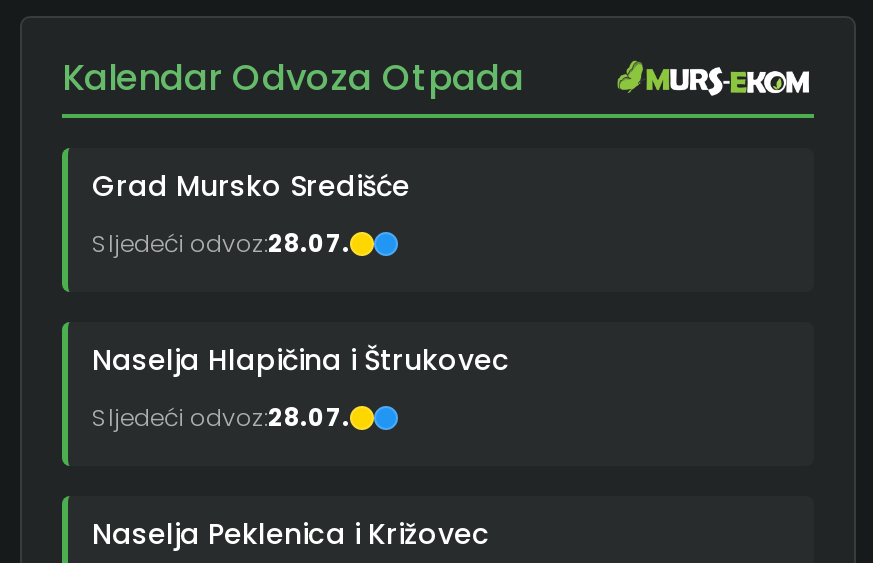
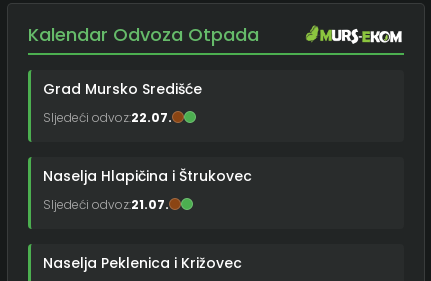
- Sljedeći odvoz:28.07.
+ Sljedeći odvoz:22.07.

- Sljedeći odvoz:28.07.
+ Sljedeći odvoz:21.07.
